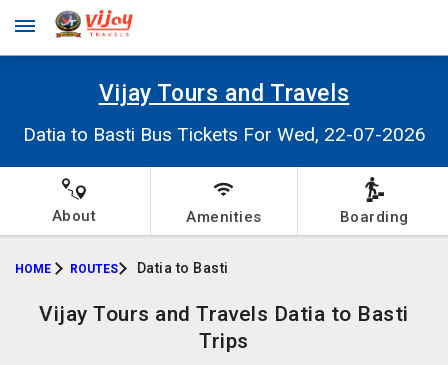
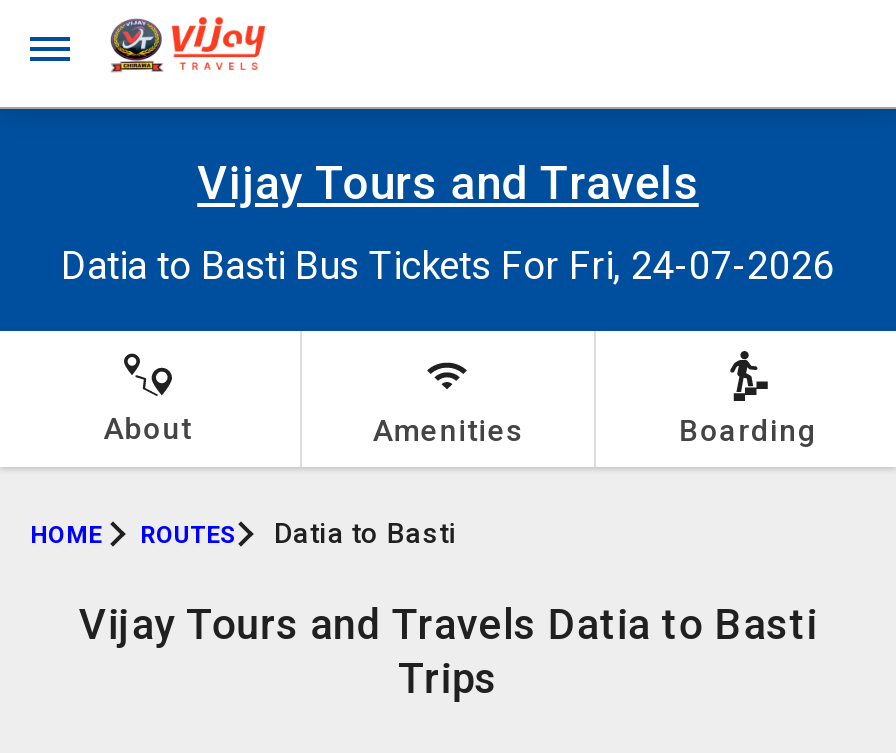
- Datia to Basti Bus Tickets For Wed, 22-07-2026
+ Datia to Basti Bus Tickets For Fri, 24-07-2026
